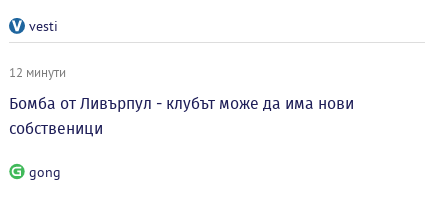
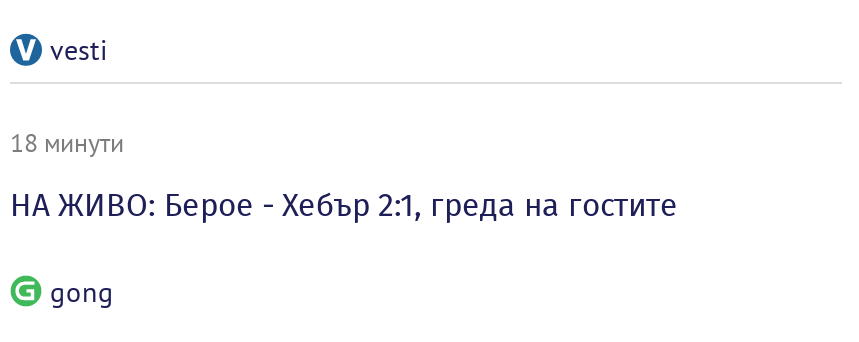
- 12 минути
+ 18 минути

- Бомба от Ливърпул - клубът може да има нови
- собственици
+ НА ЖИВО: Берое - Хебър 2:1, греда на гостите
